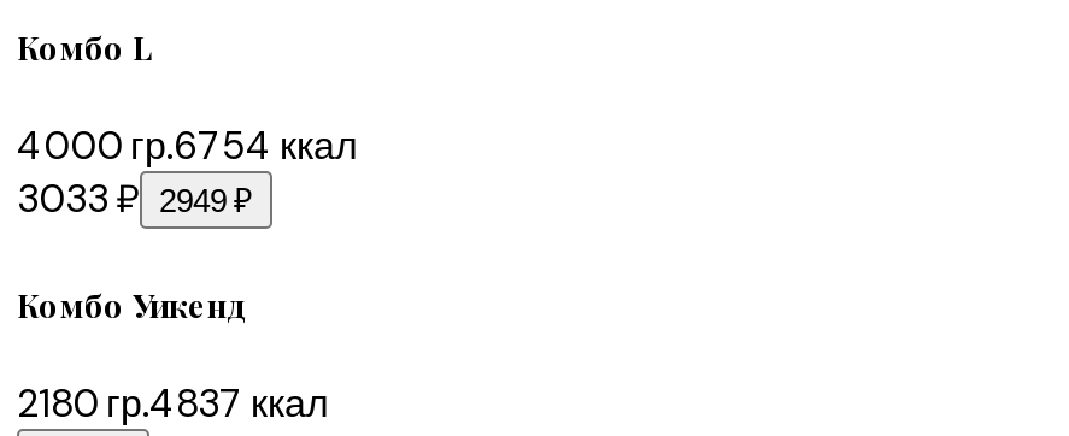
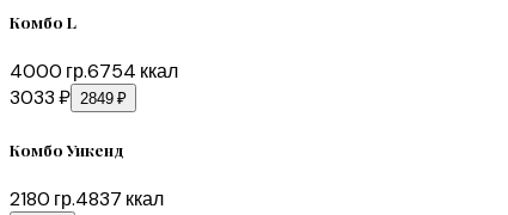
- 3033 ₽ 2949 ₽
+ 3033 ₽ 2849 ₽
